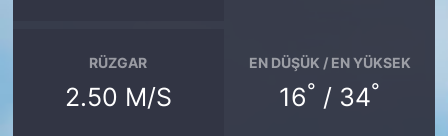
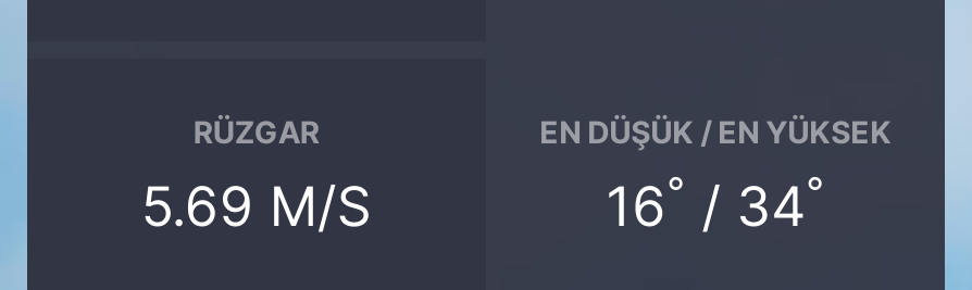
- 2.50 M/S
+ 5.69 M/S
